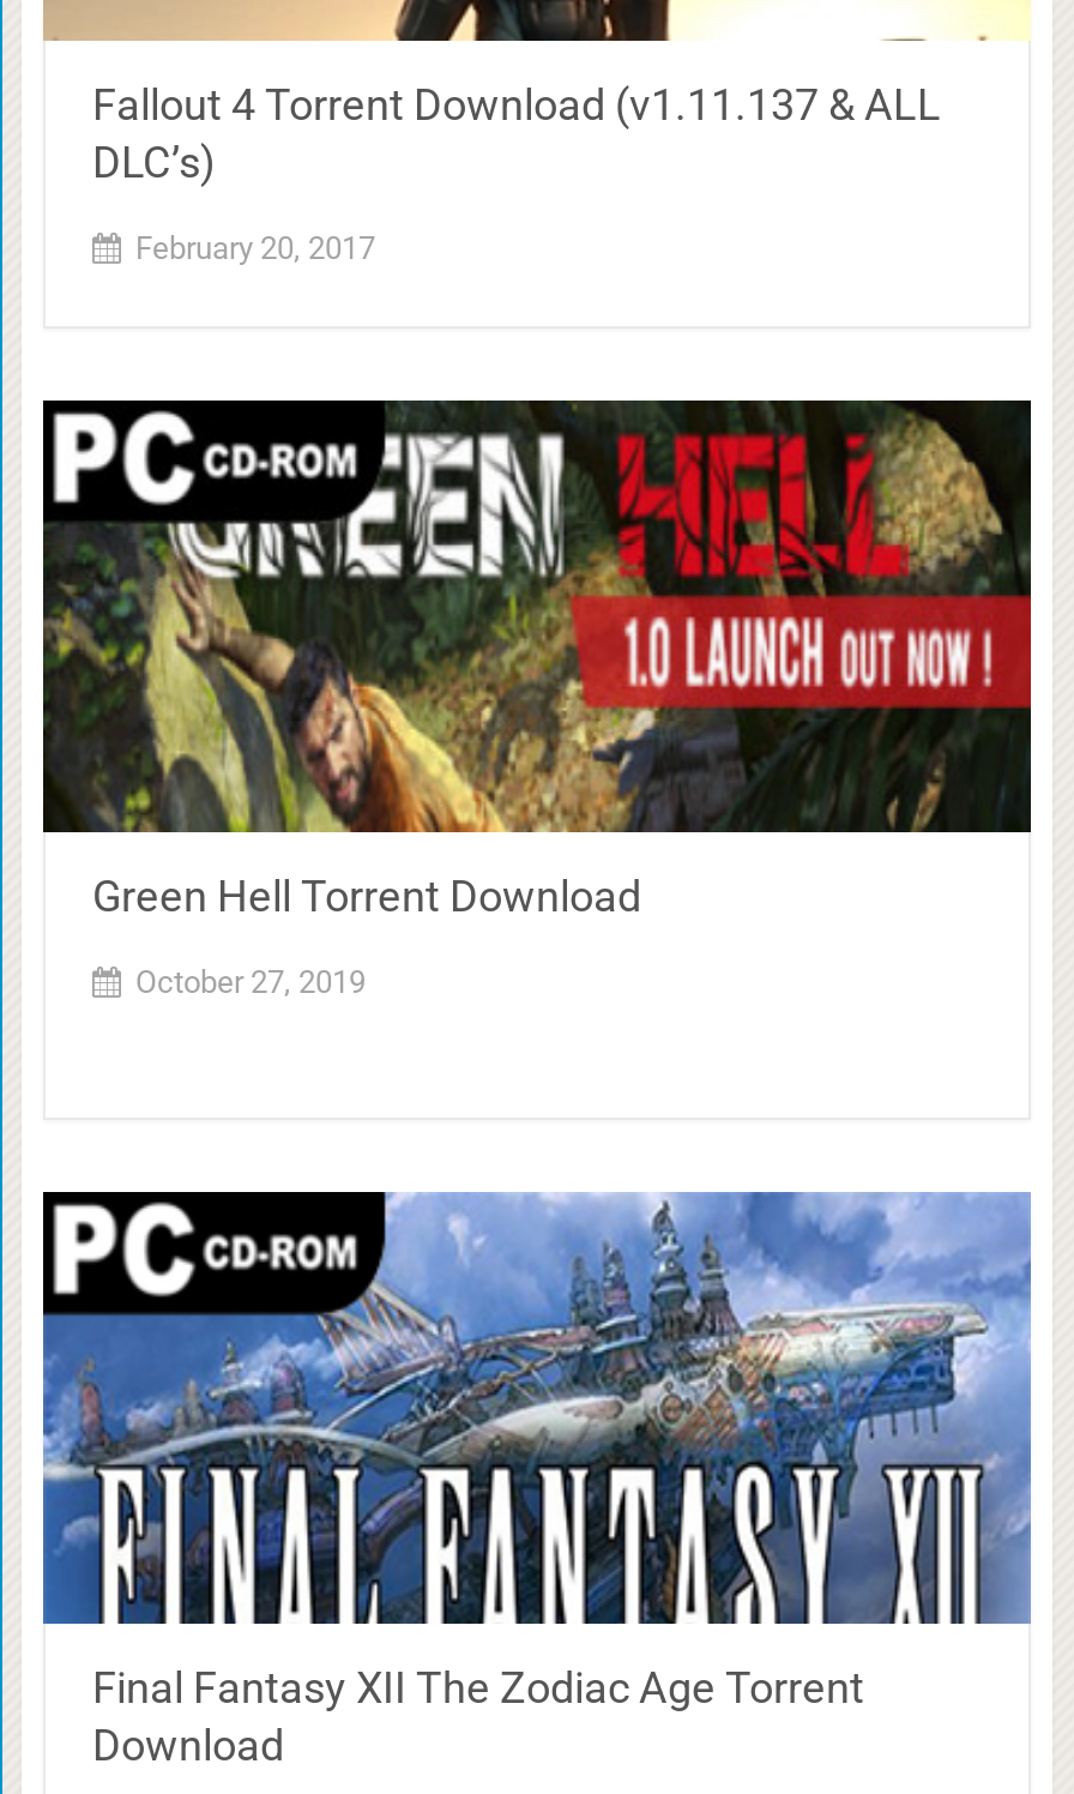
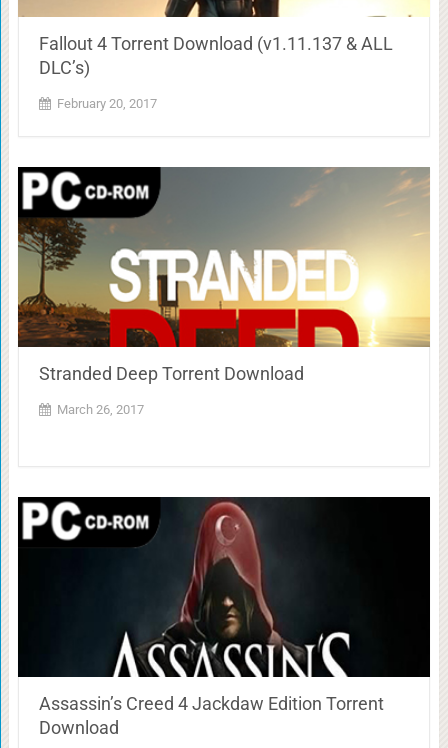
- [image]
- Green Hell Torrent Download
+ [image]
+ Stranded Deep Torrent Download

- October 27, 2019
+ March 26, 2017

- [image]
- Final Fantasy XII The Zodiac Age Torrent
+ [image]
+ Assassin’s Creed 4 Jackdaw Edition Torrent
